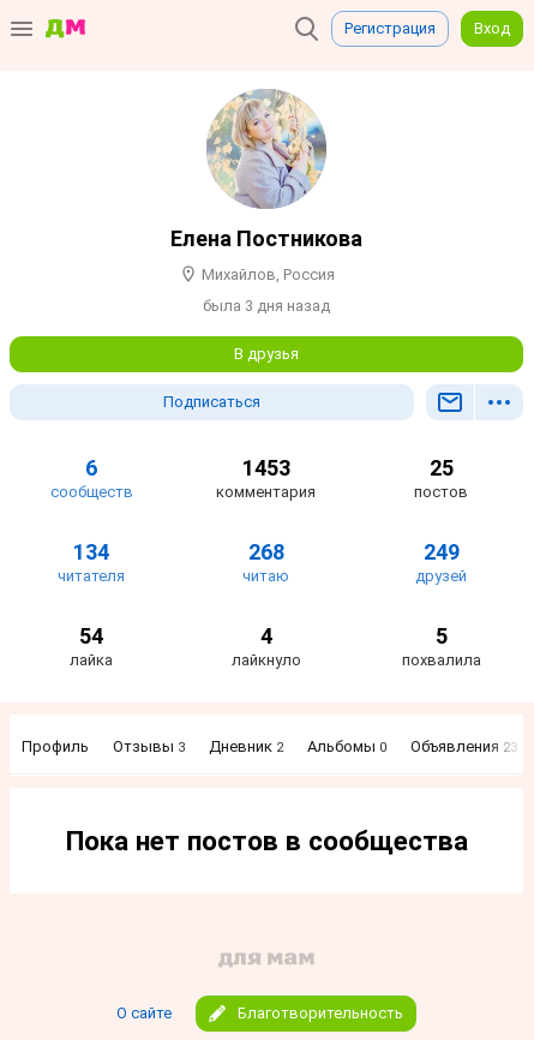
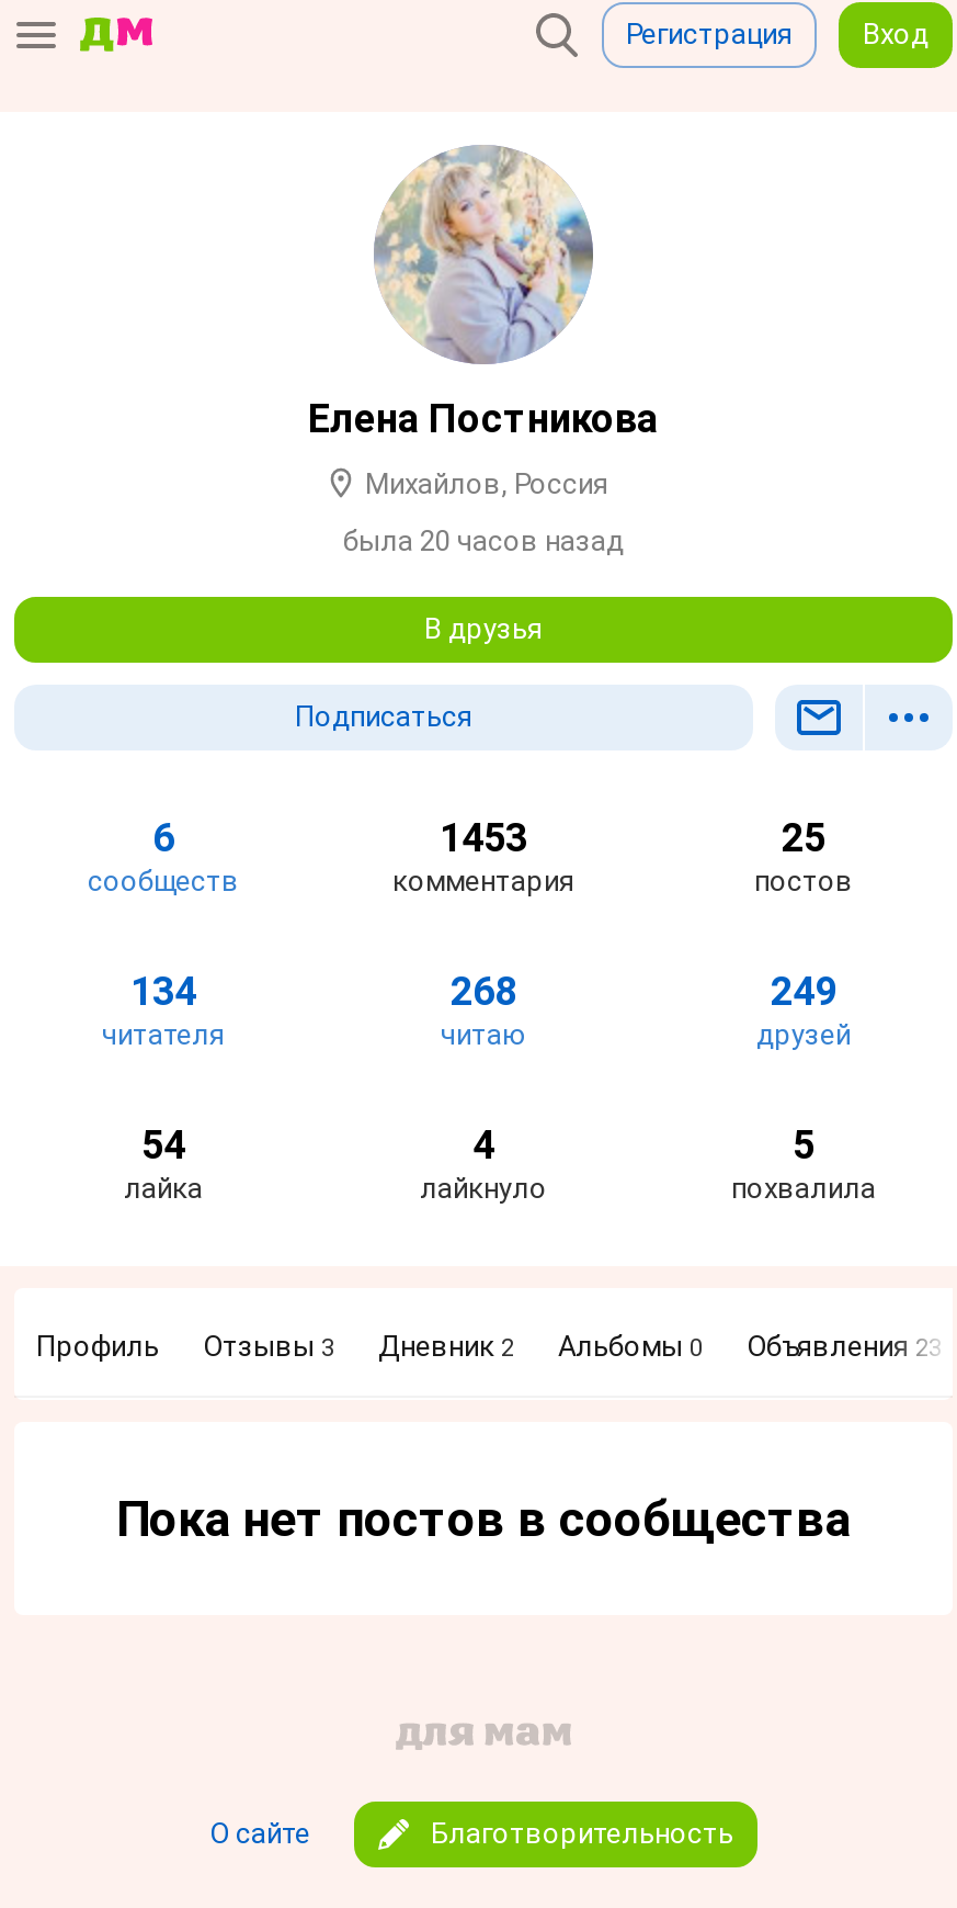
- была 3 дня назад
+ была 20 часов назад
